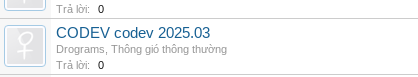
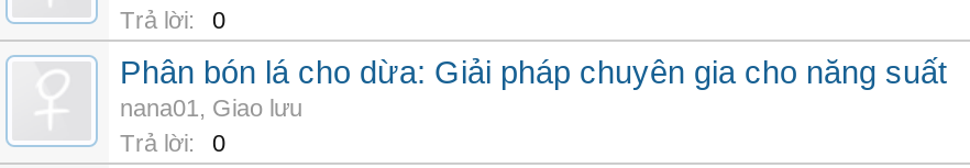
- CODEV codev 2025.03
- Drograms, Thông gió thông thường
+ Phân bón lá cho dừa: Giải pháp chuyên gia cho năng suất
+ nana01, Giao lưu
